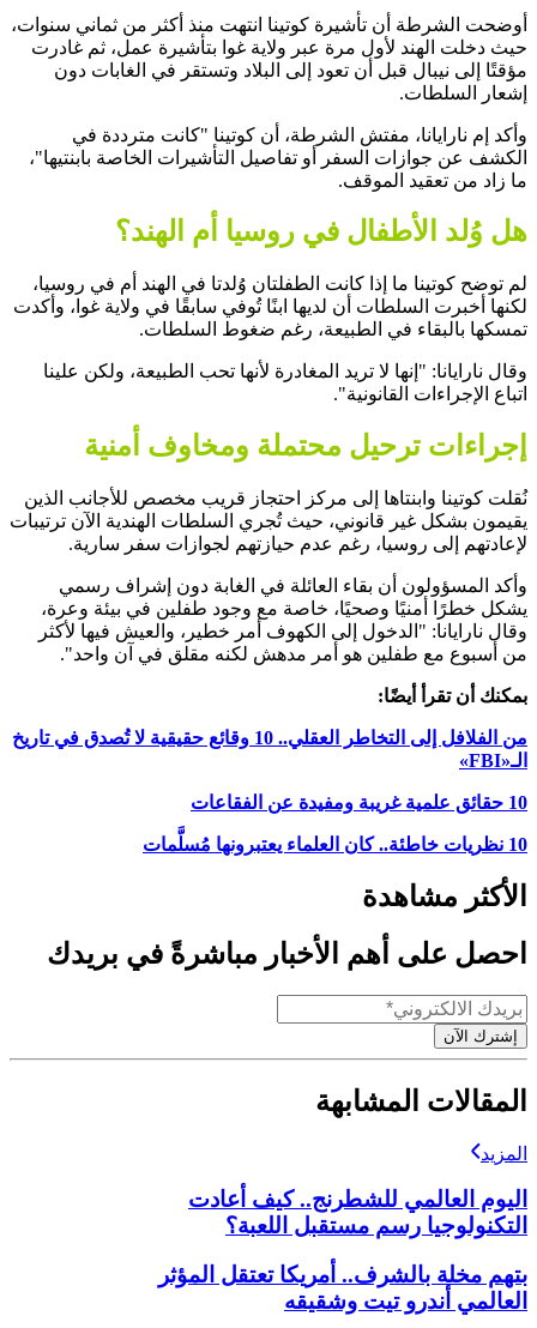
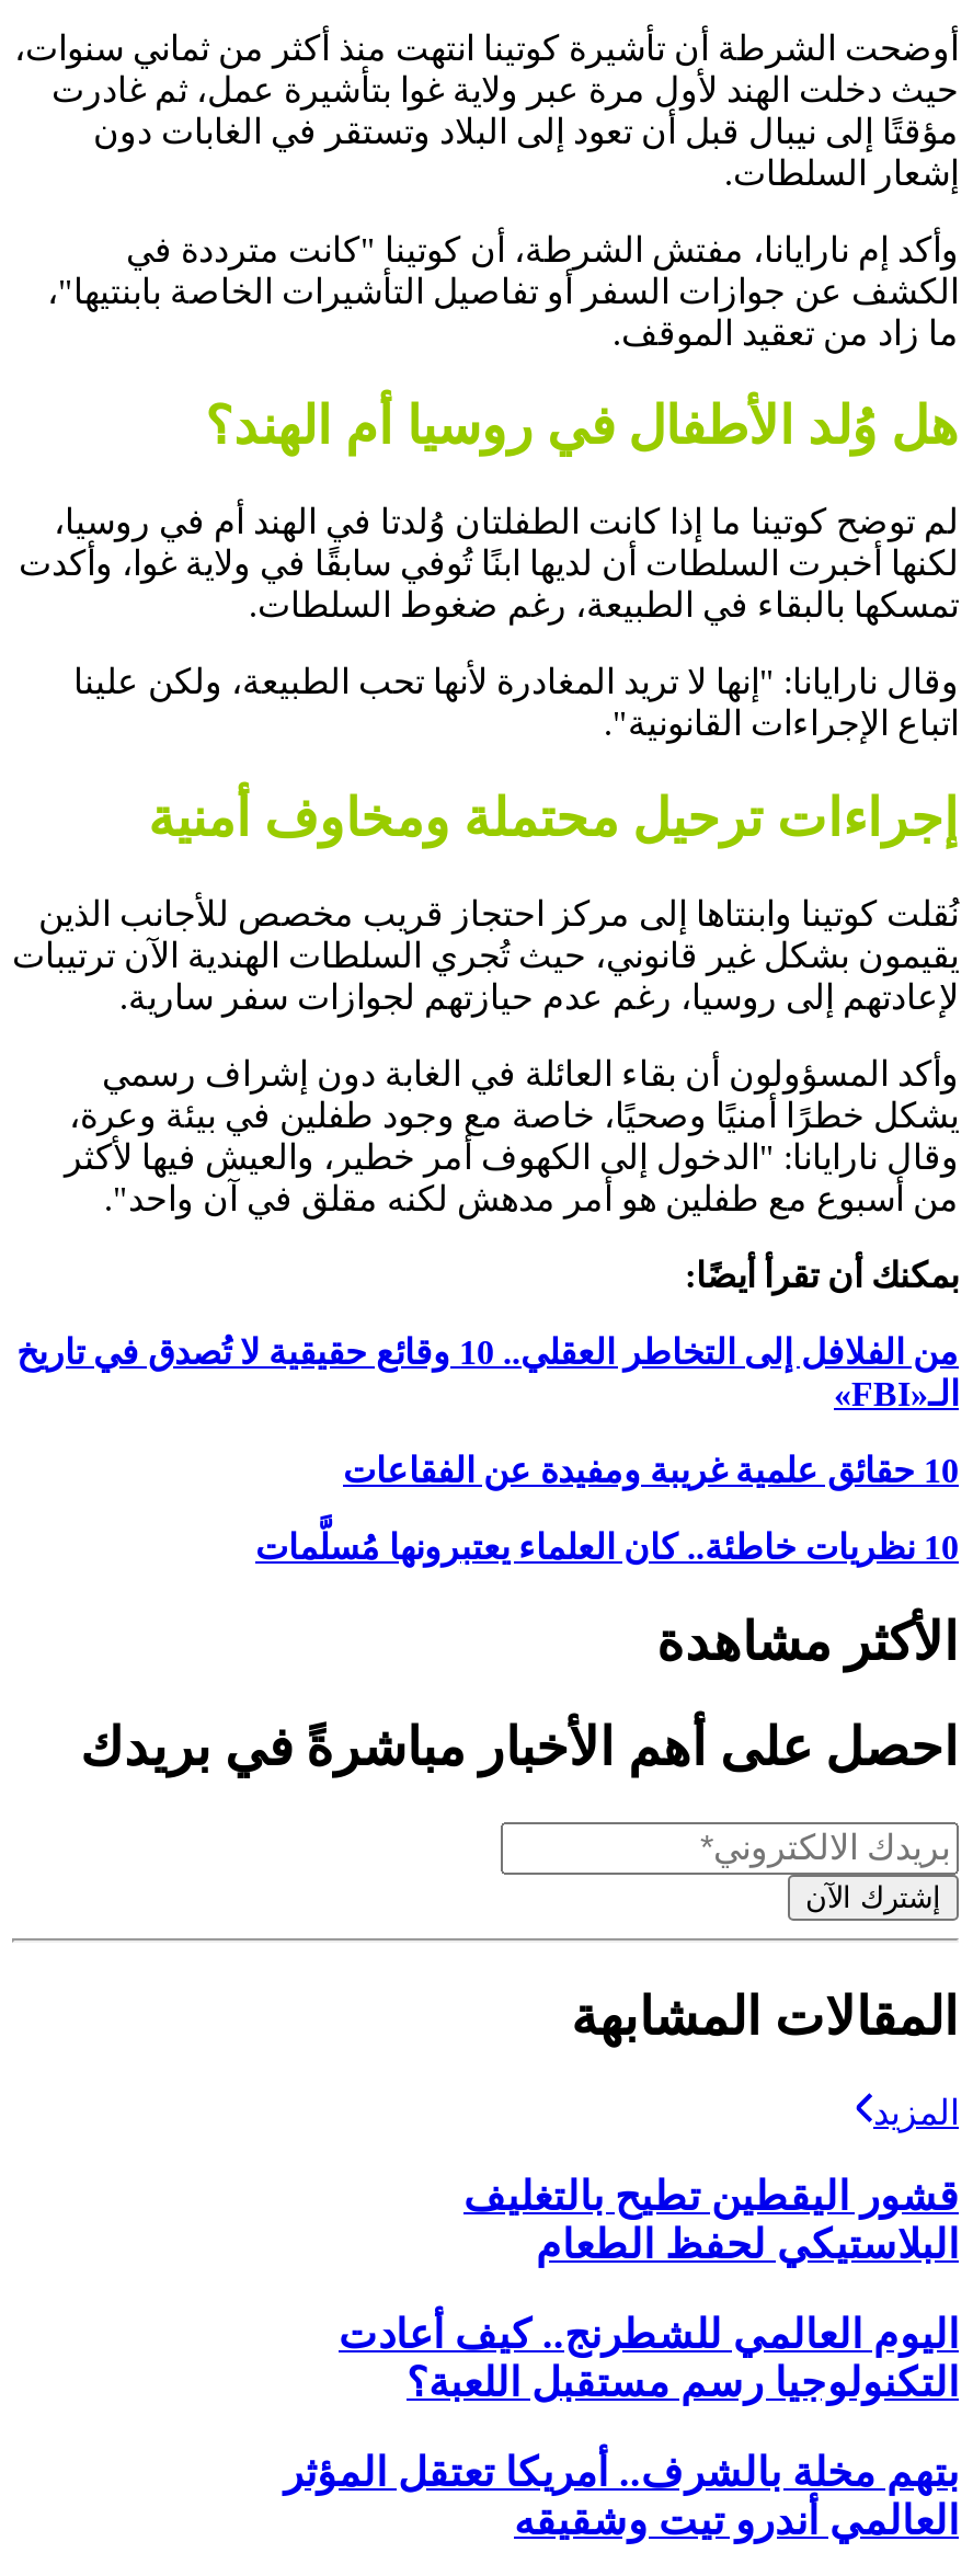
+ قشور اليقطين تطيح بالتغليف
+ البلاستيكي لحفظ الطعام
